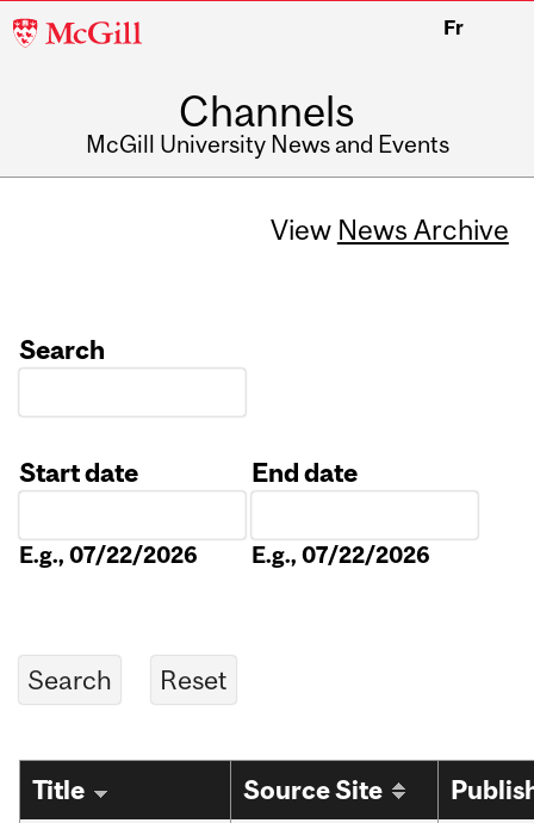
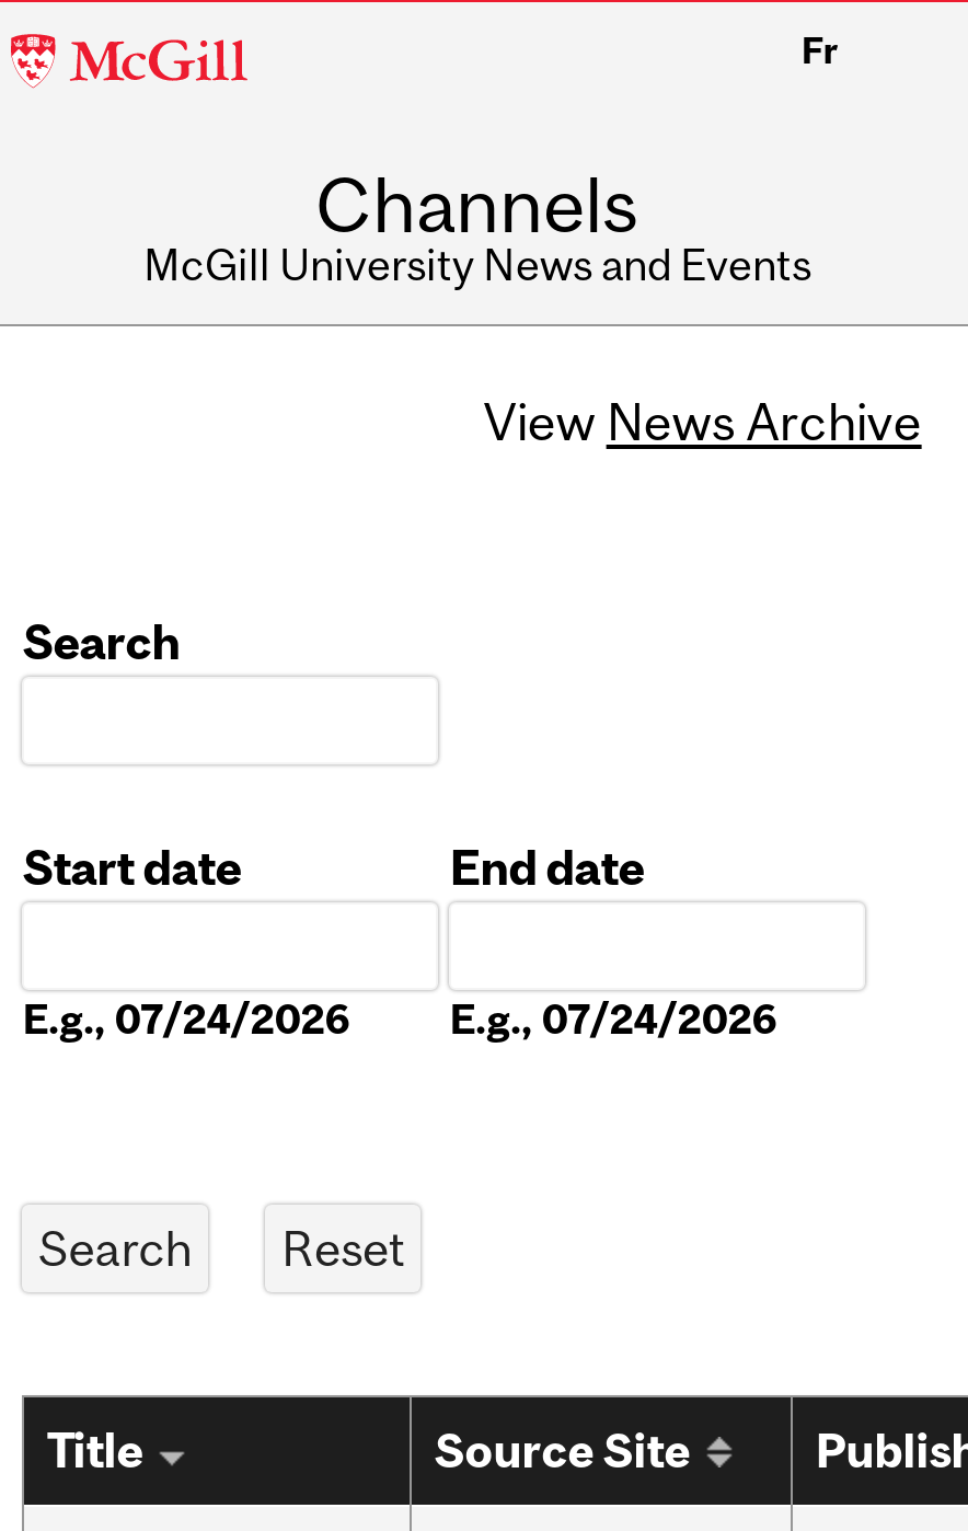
- E.g., 07/22/2026
+ E.g., 07/24/2026

- E.g., 07/22/2026
+ E.g., 07/24/2026
